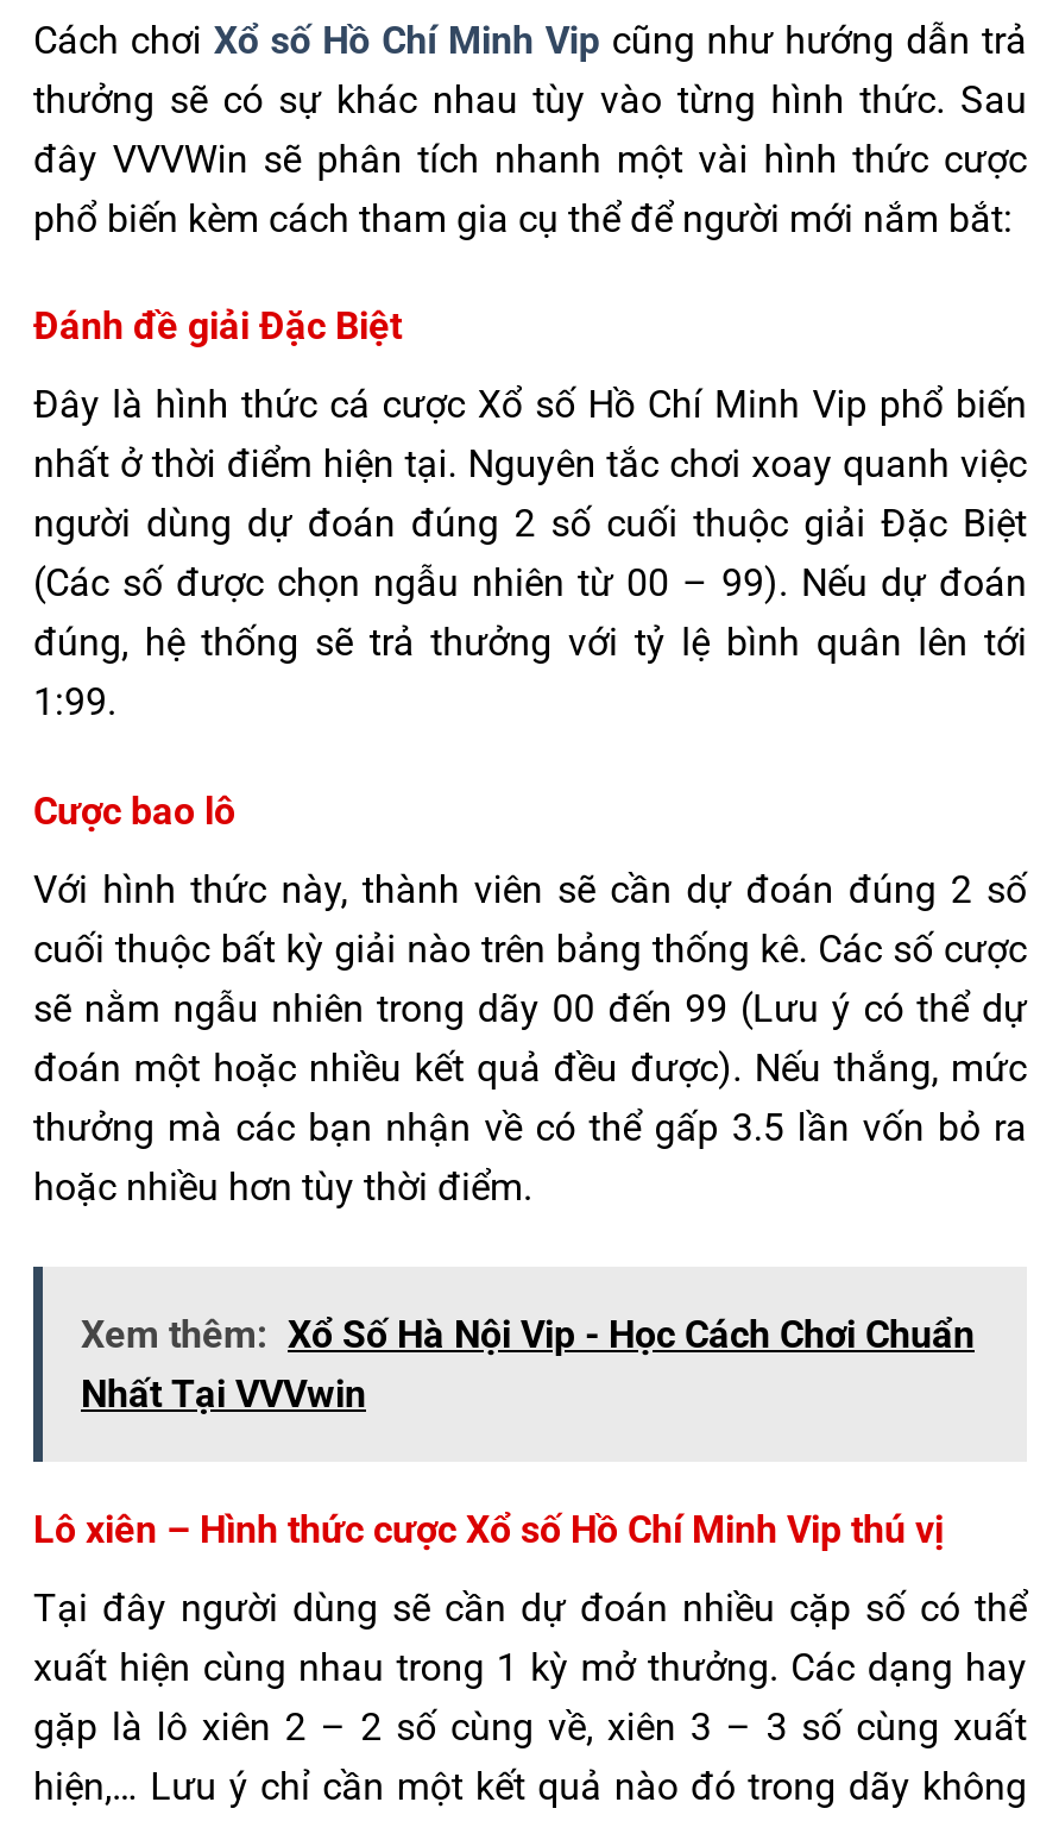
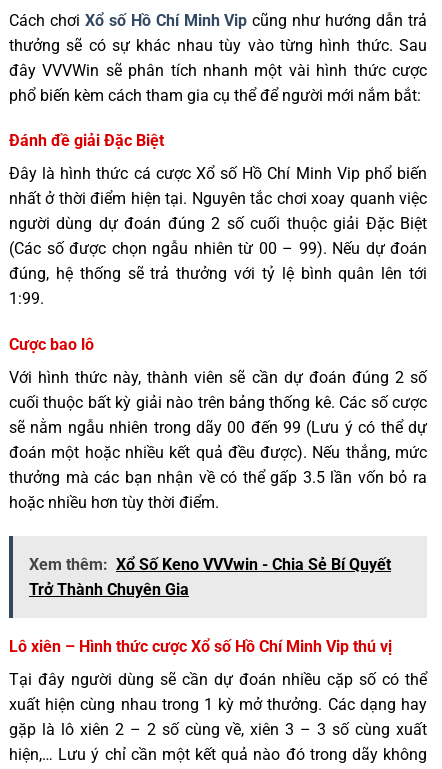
- Xem thêm: Xổ Số Hà Nội Vip - Học Cách Chơi Chuẩn
- Nhất Tại VVVwin
+ Xem thêm: Xổ Số Keno VVVwin - Chia Sẻ Bí Quyết
+ Trở Thành Chuyên Gia
